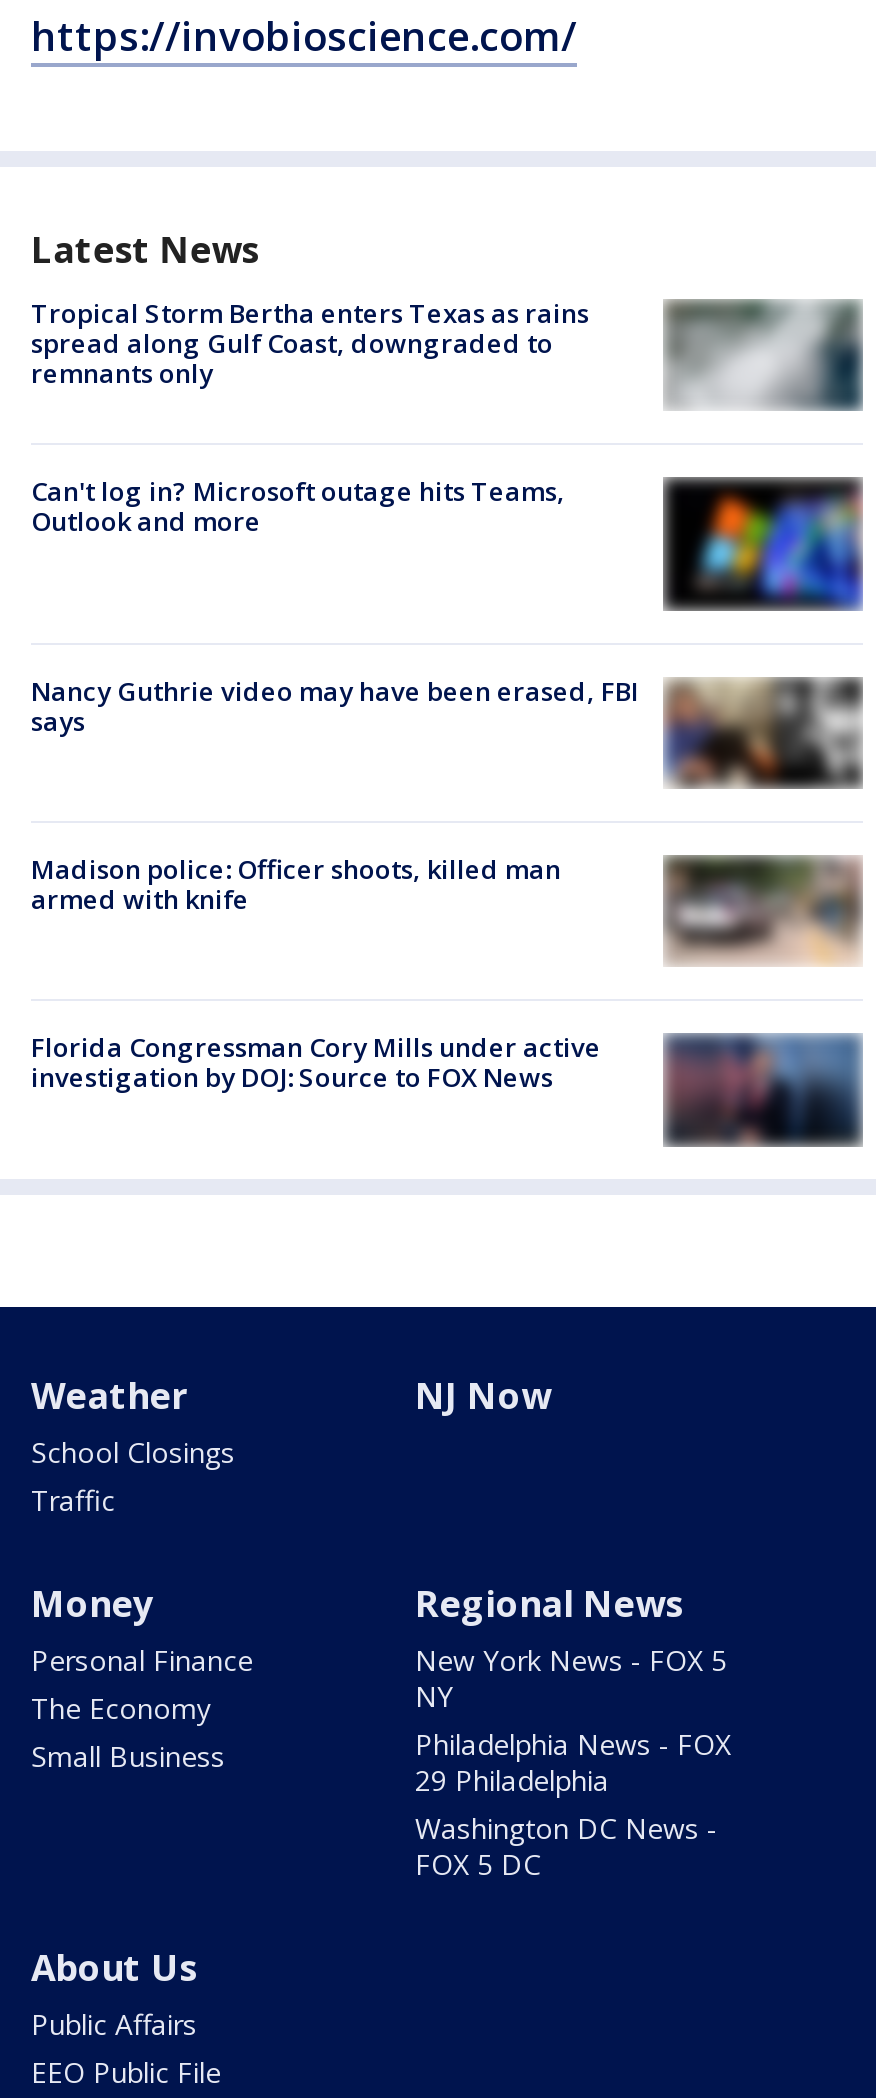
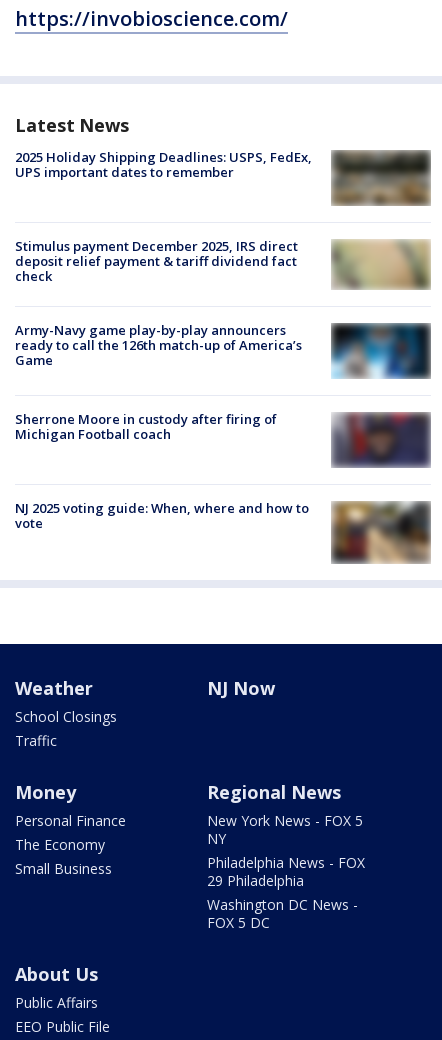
- [image]
- Tropical Storm Bertha enters Texas as rains
- spread along Gulf Coast, downgraded to
- remnants only
+ [image]
+ 2025 Holiday Shipping Deadlines: USPS, FedEx,
+ UPS important dates to remember

- Can't log in? Microsoft outage hits Teams,
- Outlook and more
+ Stimulus payment December 2025, IRS direct
+ deposit relief payment & tariff dividend fact
+ check

- [image]
+ [image]

- [image]
- Nancy Guthrie video may have been erased, FBI
- says
+ [image]
+ Army-Navy game play-by-play announcers
+ ready to call the 126th match-up of America’s
+ Game

- Madison police: Officer shoots, killed man
- armed with knife
+ Sherrone Moore in custody after firing of
+ Michigan Football coach

- [image]
+ [image]

- [image]
- Florida Congressman Cory Mills under active
- investigation by DOJ: Source to FOX News
+ [image]
+ NJ 2025 voting guide: When, where and how to
+ vote
